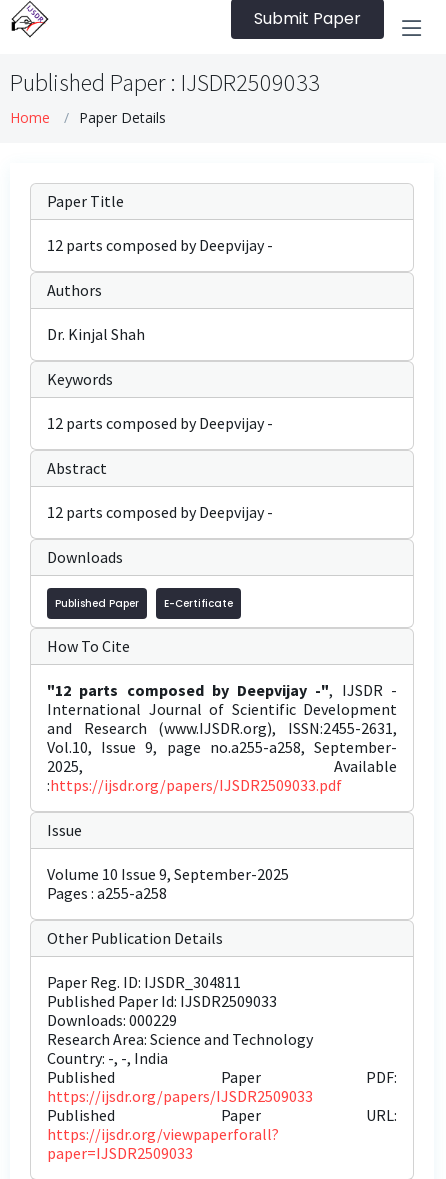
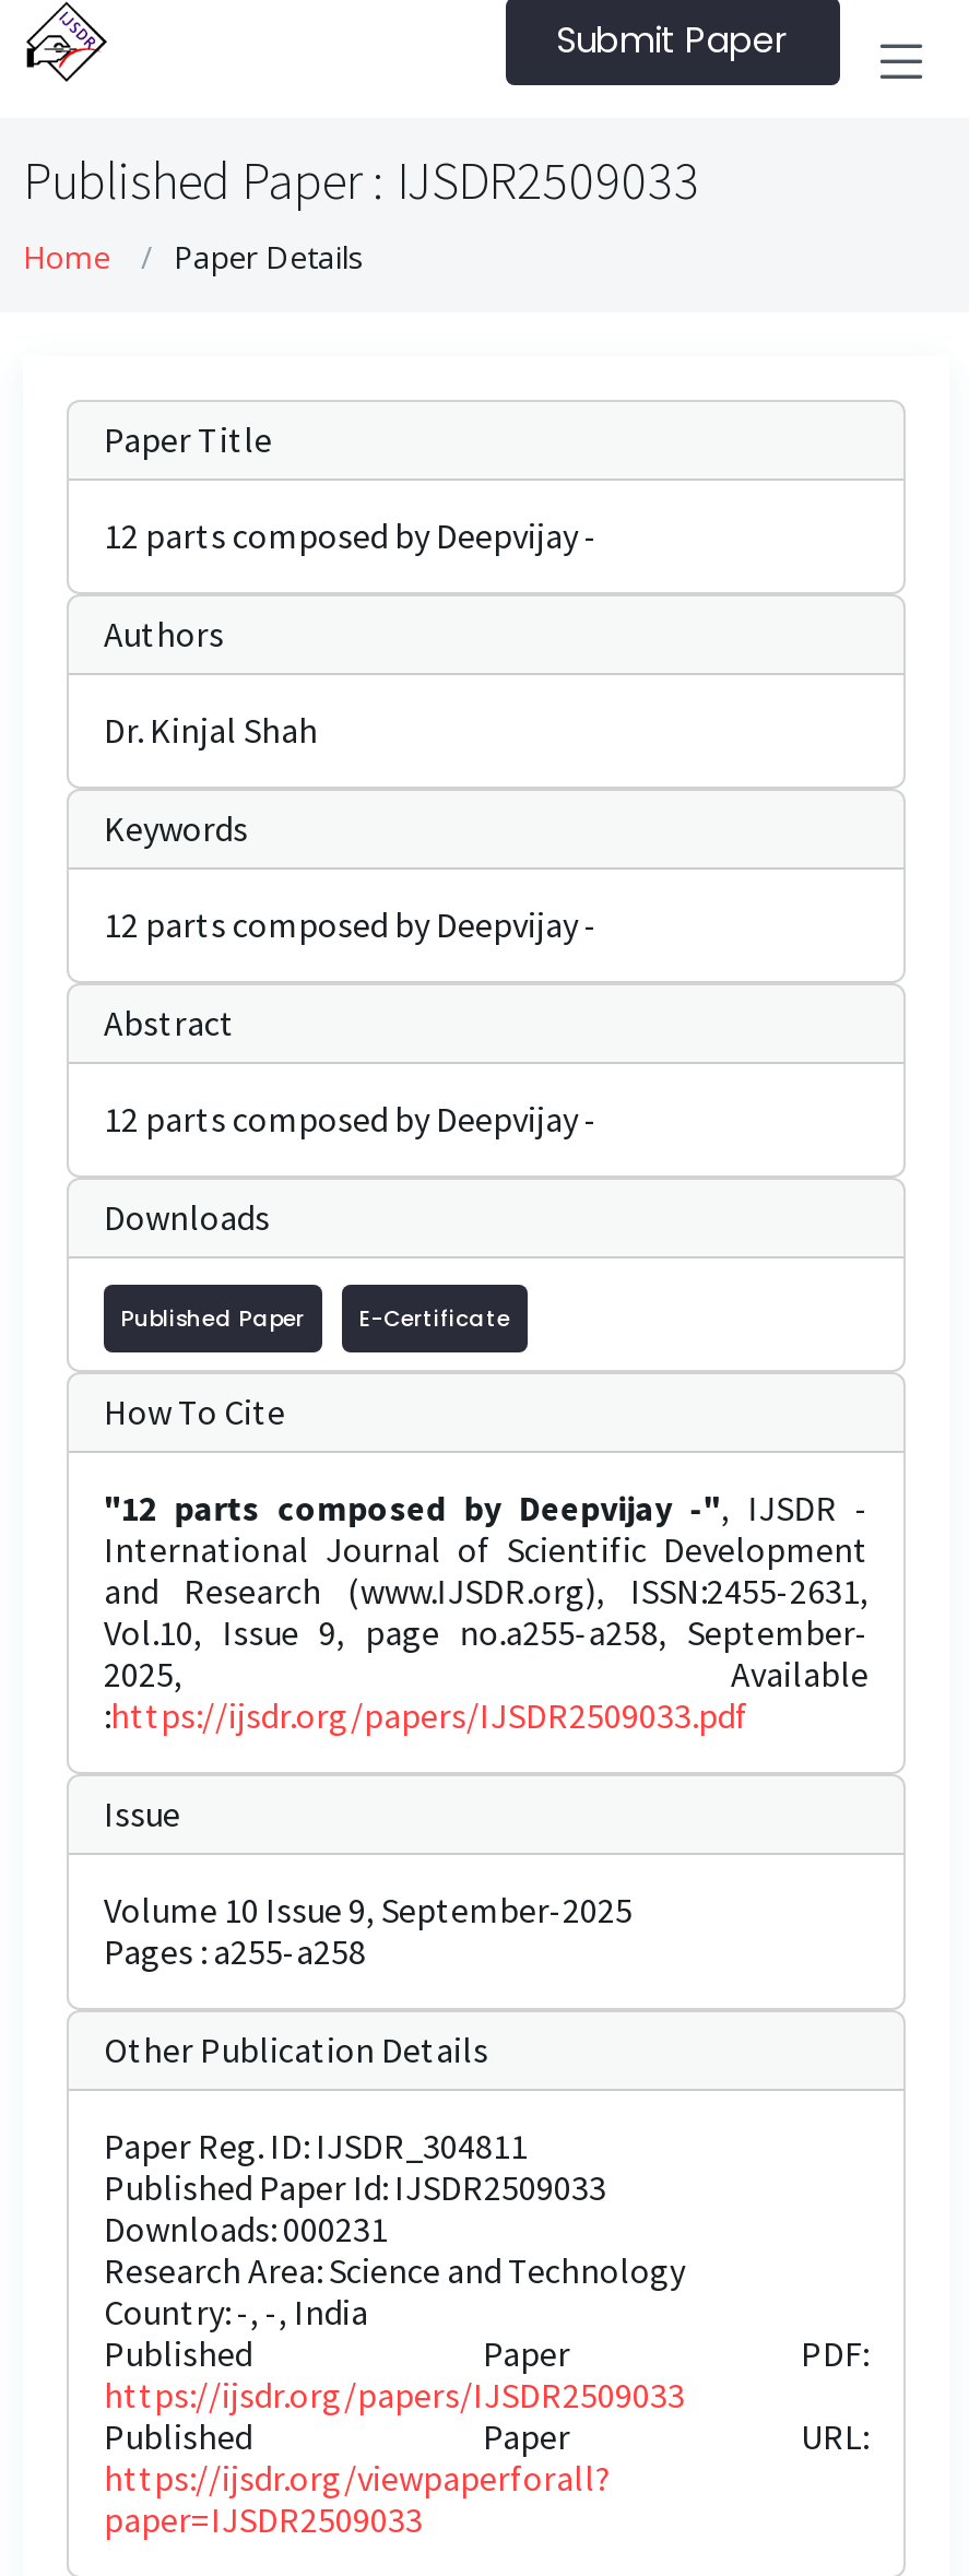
- Downloads: 000229
+ Downloads: 000231
